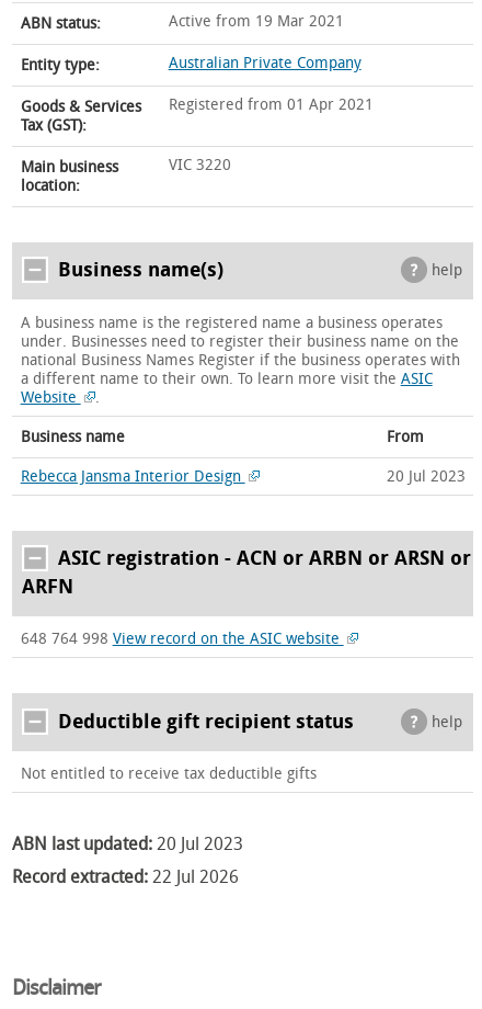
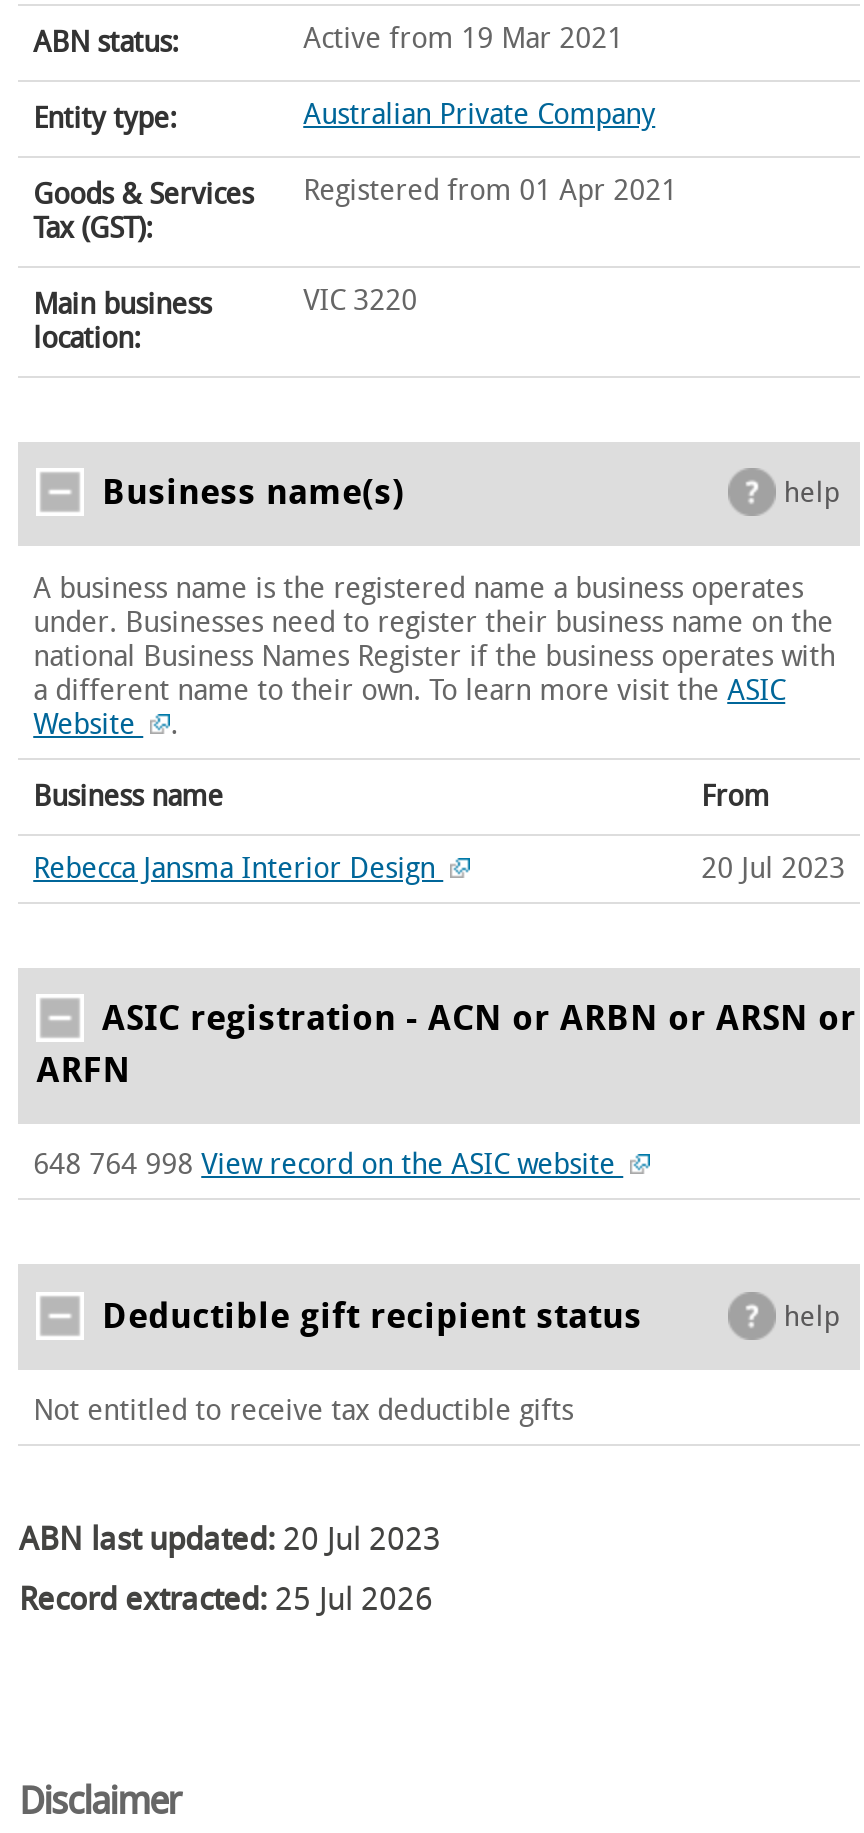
- Record extracted: 22 Jul 2026
+ Record extracted: 25 Jul 2026
